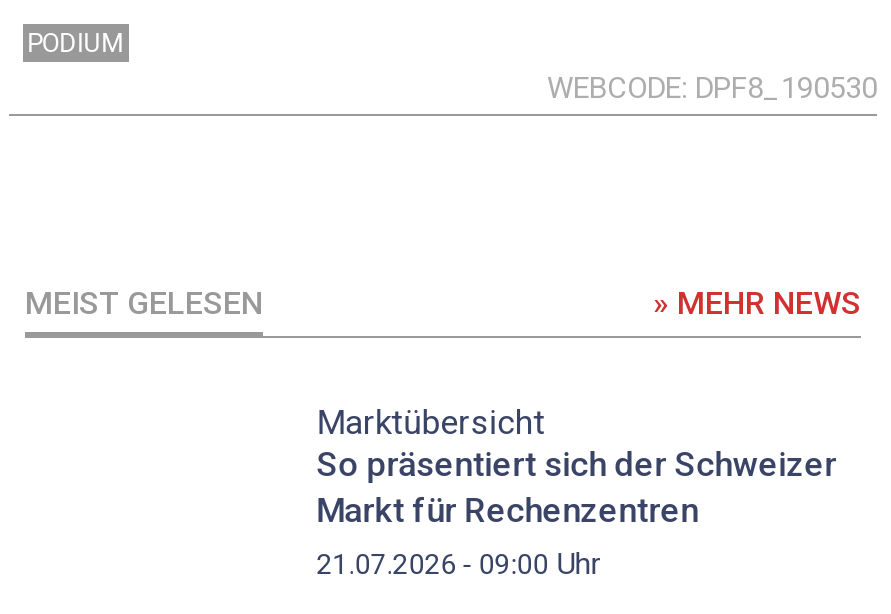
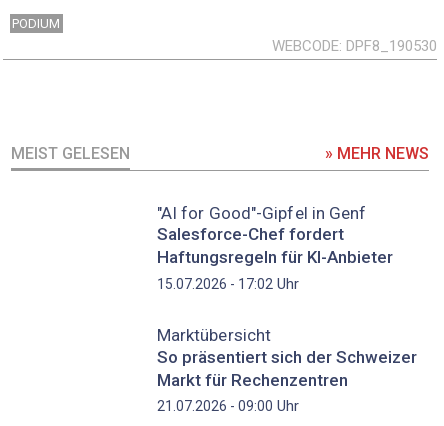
+ "AI for Good"-Gipfel in Genf
+ Salesforce-Chef fordert
+ Haftungsregeln für KI-Anbieter
+ 15.07.2026 - 17:02 Uhr
